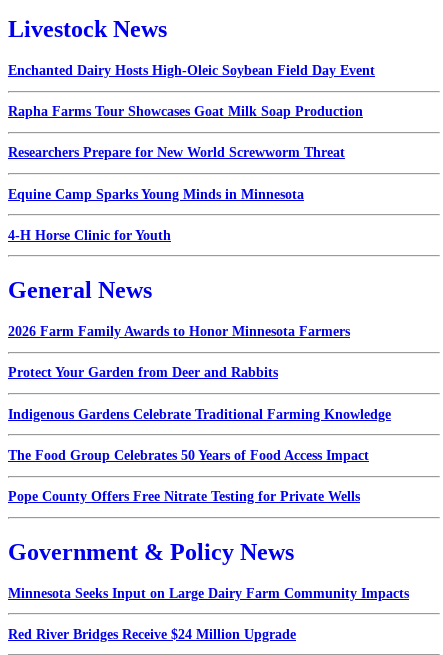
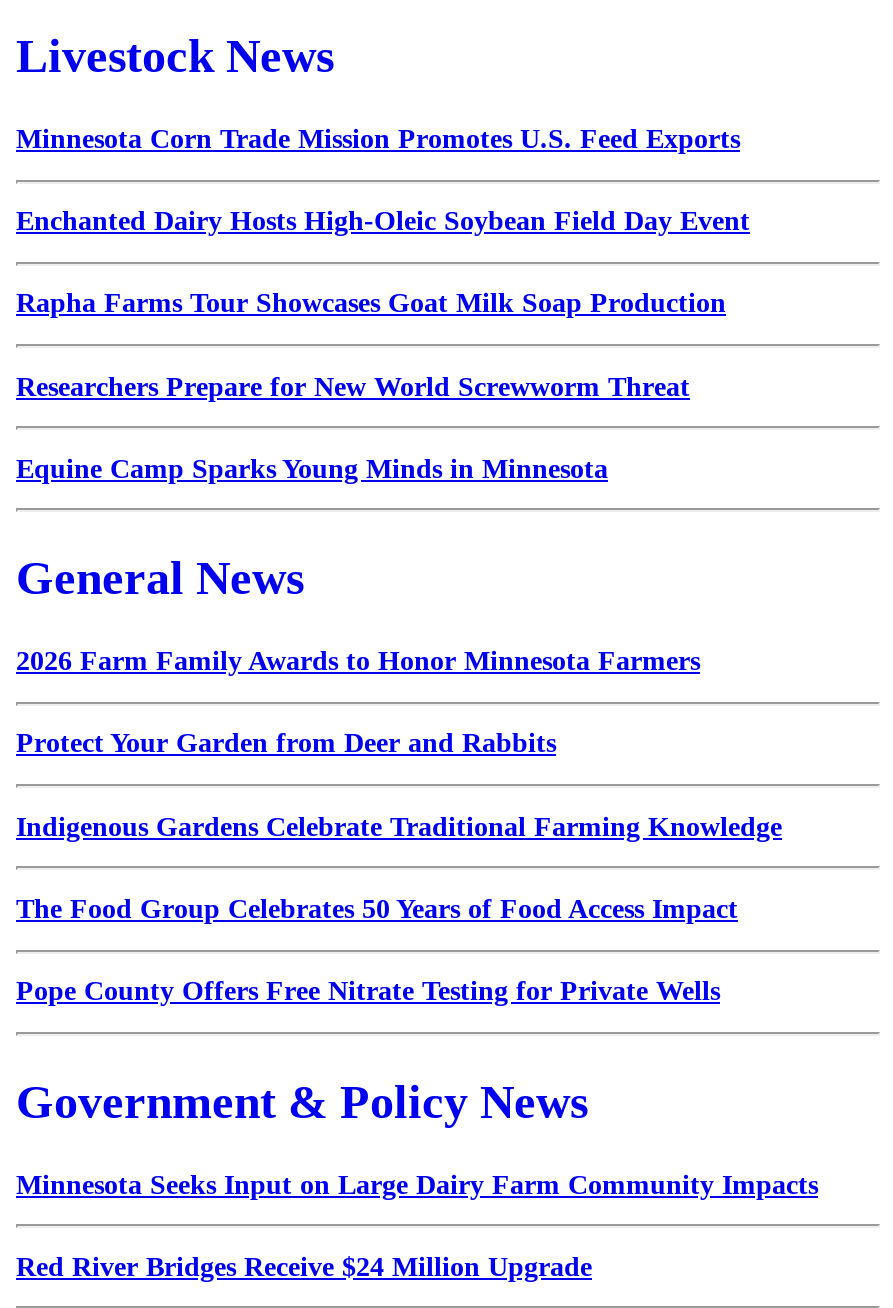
+ Minnesota Corn Trade Mission Promotes U.S. Feed Exports

moved down: Enchanted Dairy Hosts High-Oleic Soybean Field Day Event | Rapha Farms Tour Showcases Goat Milk Soap Production | Researchers Prepare for New World Screwworm Threat | Equine Camp Sparks Young Minds in Minnesota

- 4-H Horse Clinic for Youth
